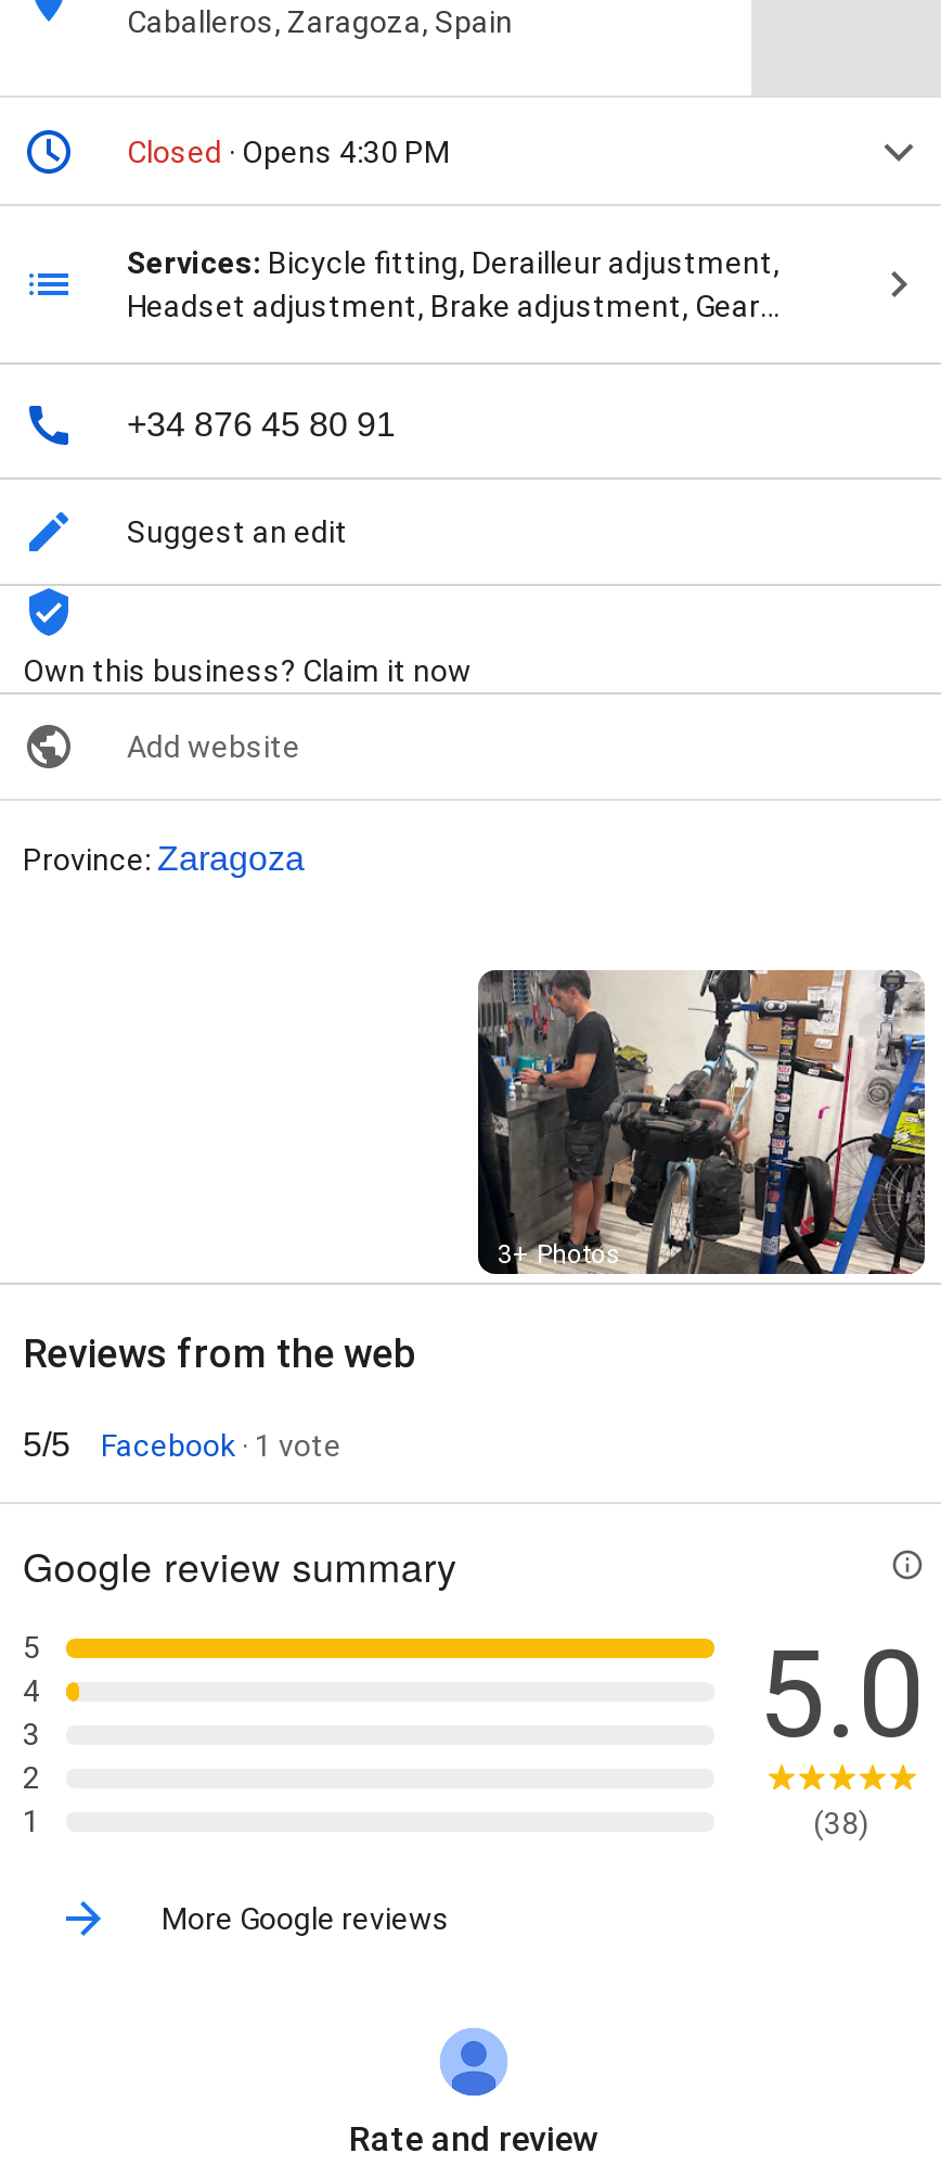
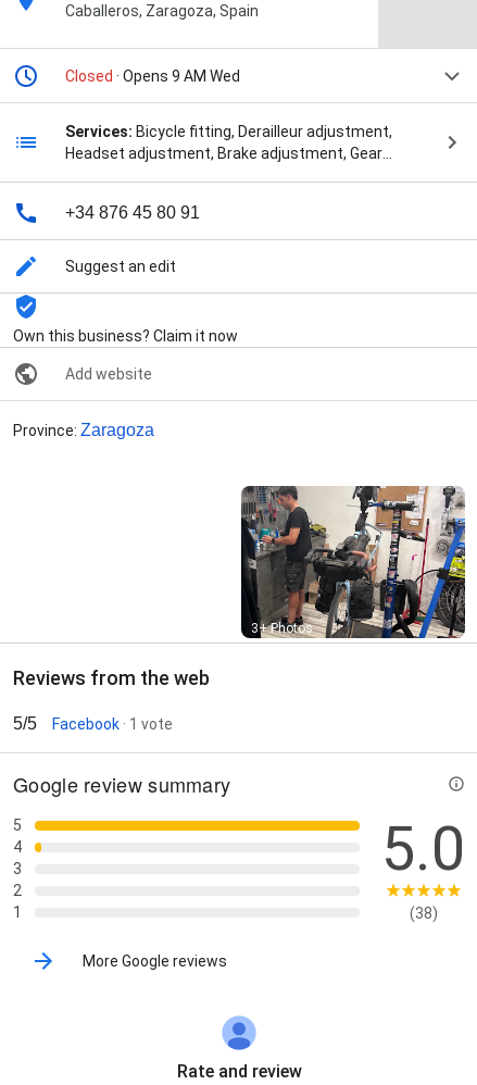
- Closed · Opens 4:30 PM
+ Closed · Opens 9 AM Wed
